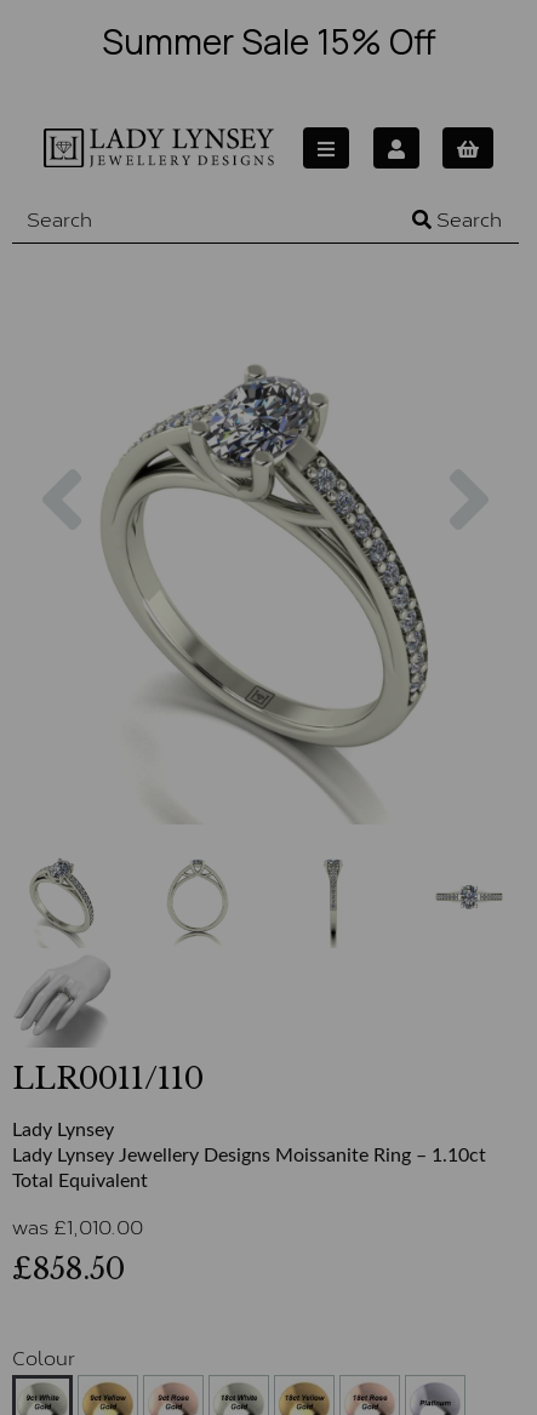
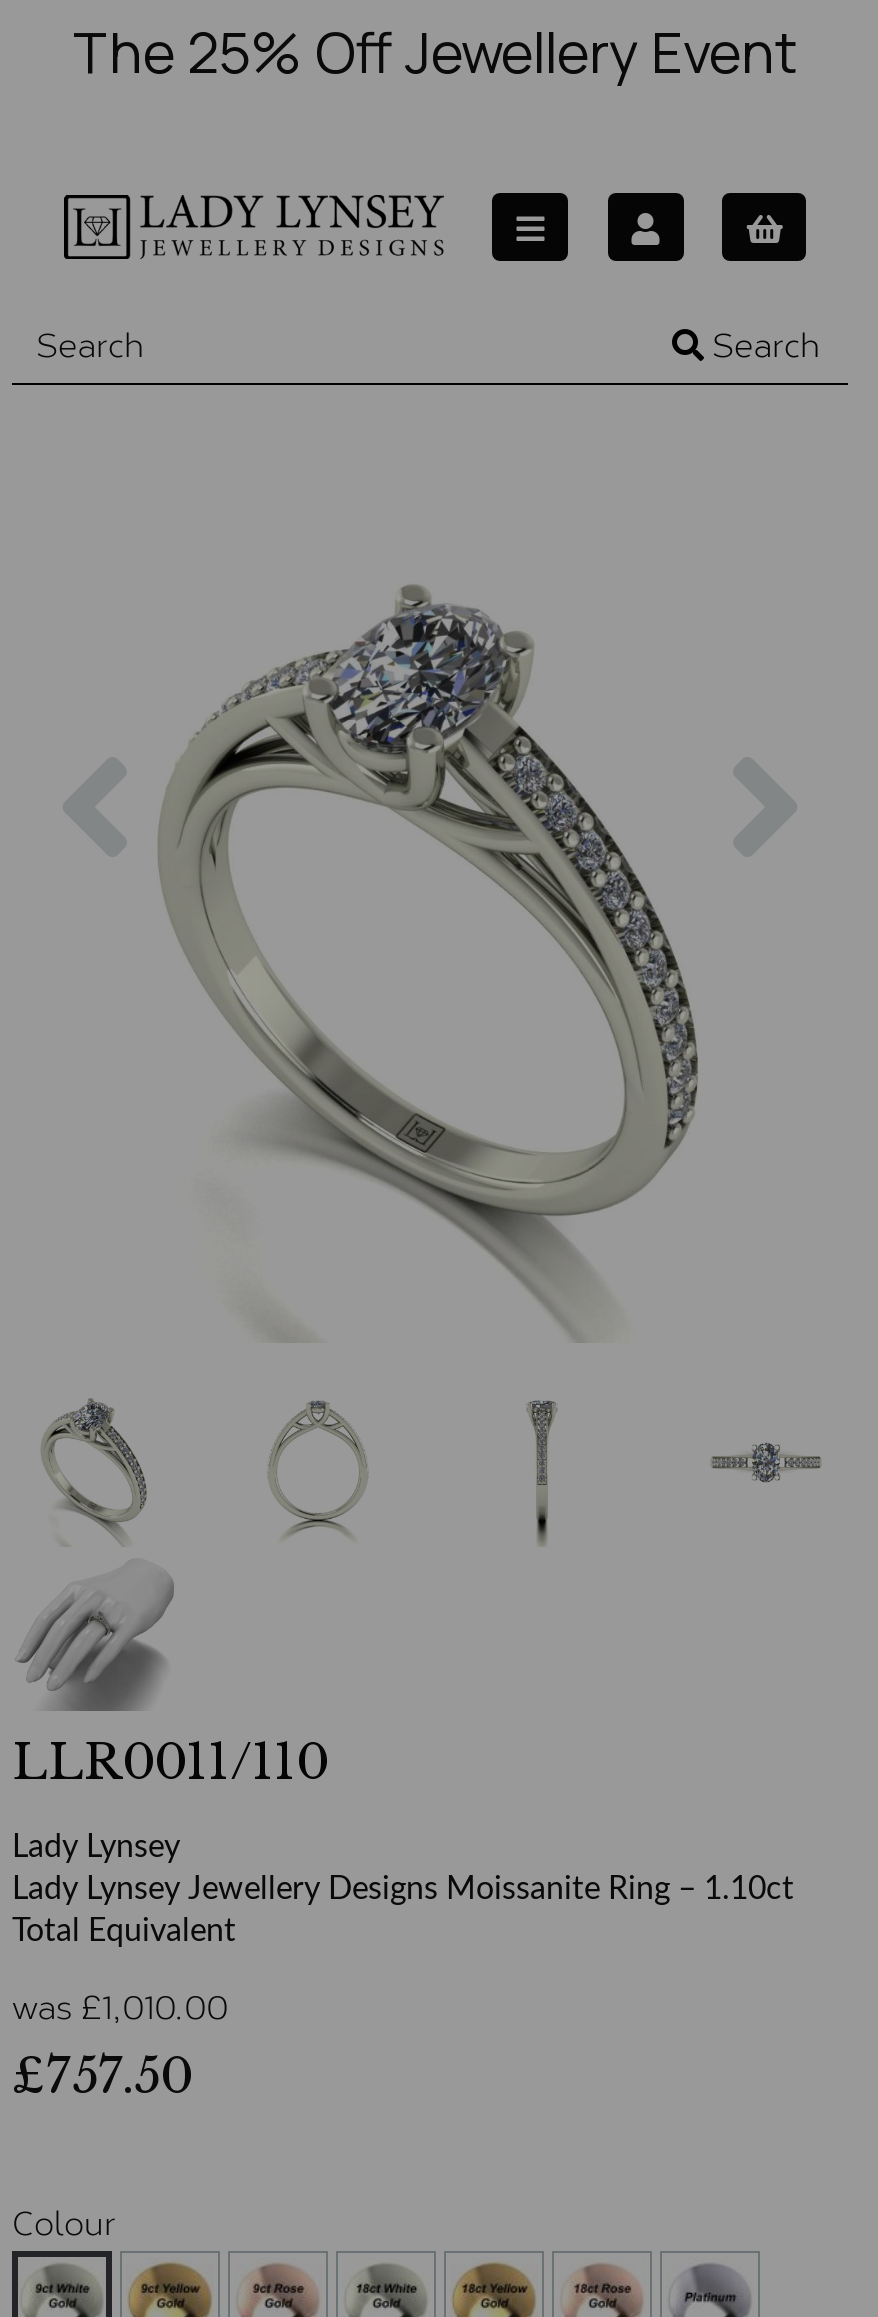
- Summer Sale 15% Off
+ The 25% Off Jewellery Event

- £858.50
+ £757.50
